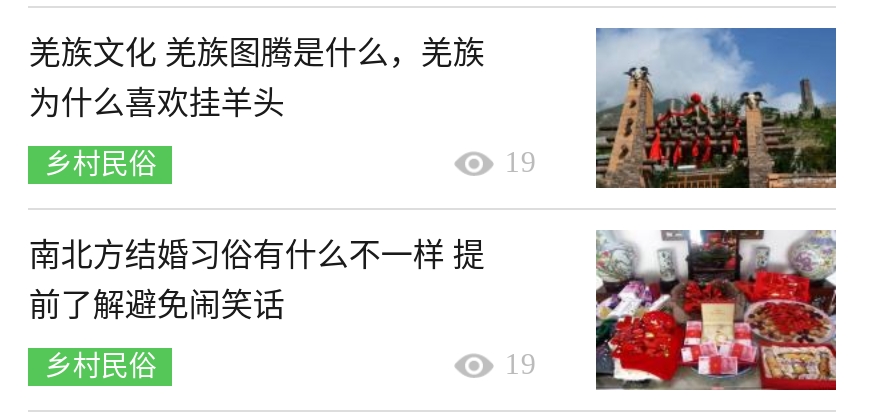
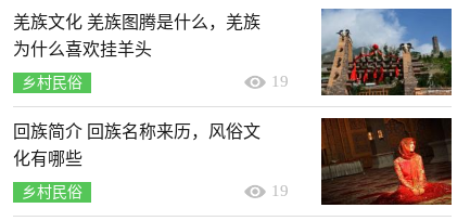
- 南北方结婚习俗有什么不一样 提
+ 回族简介 回族名称来历，风俗文

- [image]
+ [image]

- 前了解避免闹笑话
+ 化有哪些
